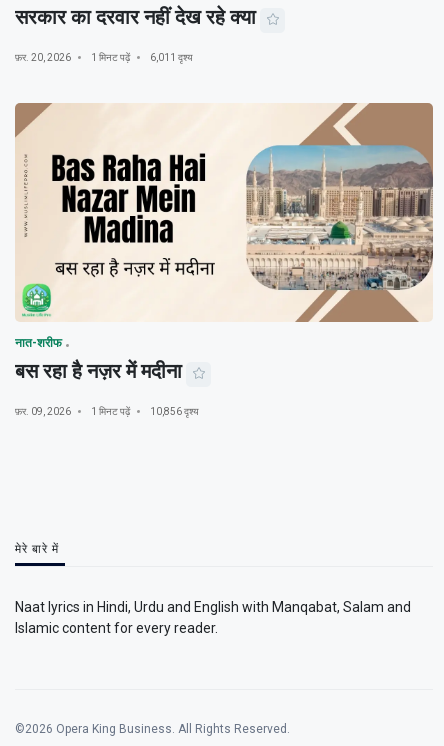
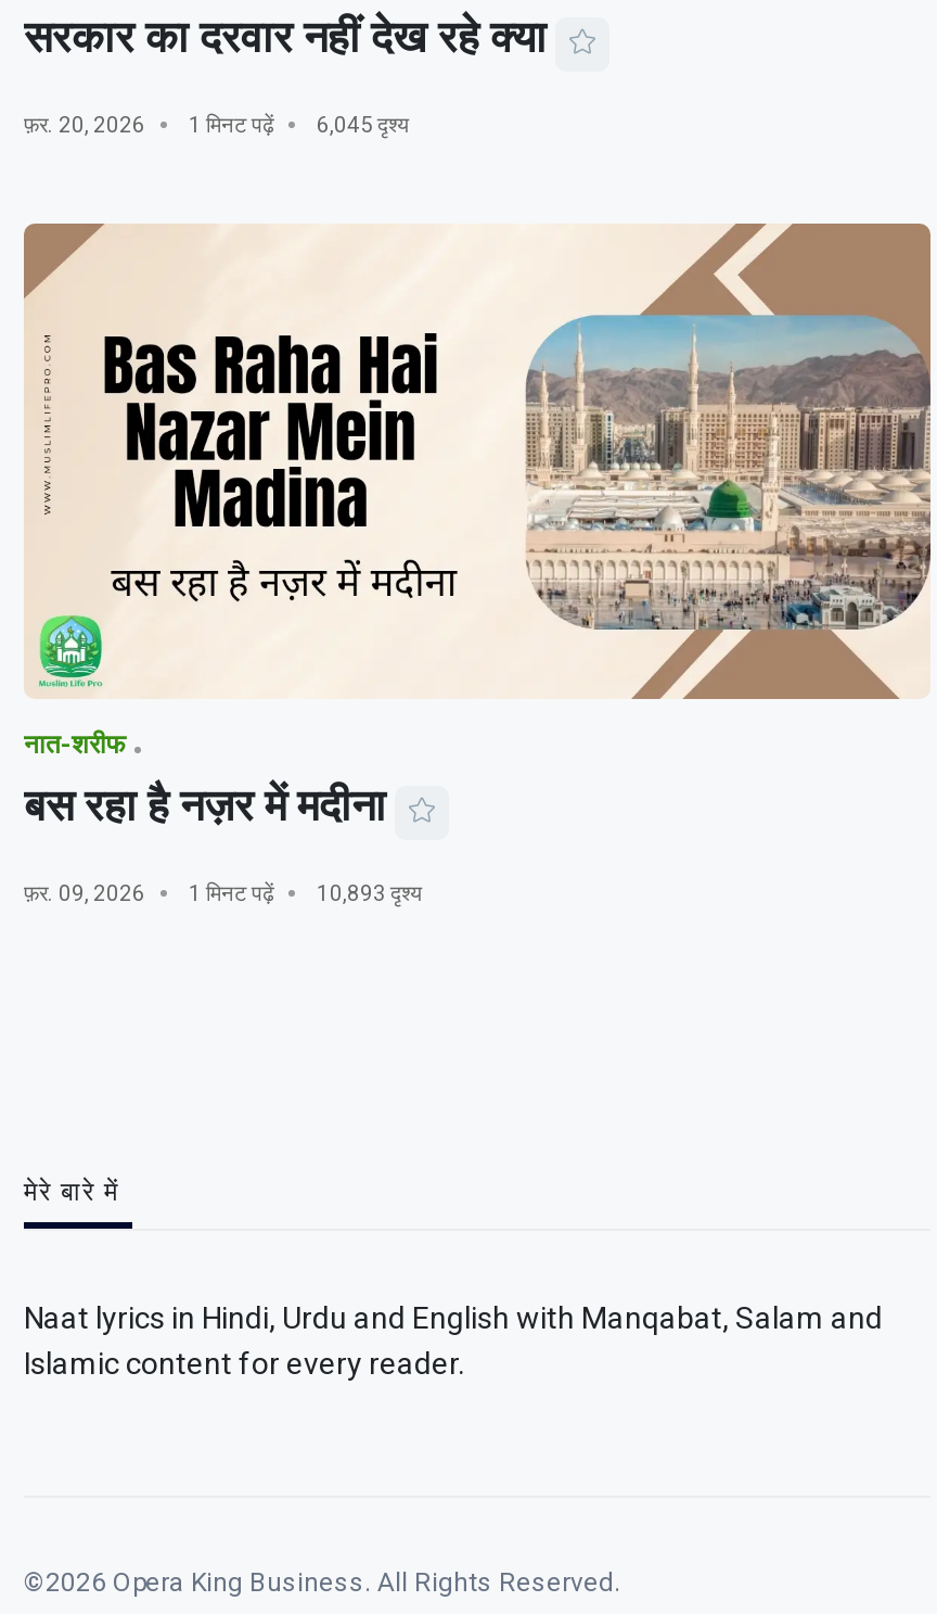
- फ़र. 20, 2026 1 मिनट पढ़ें 6,011 दृश्य
+ फ़र. 20, 2026 1 मिनट पढ़ें 6,045 दृश्य

- फ़र. 09, 2026 1 मिनट पढ़ें 10,856 दृश्य
+ फ़र. 09, 2026 1 मिनट पढ़ें 10,893 दृश्य
